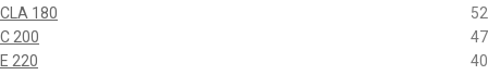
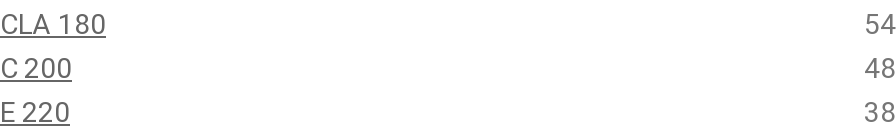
- 52
+ 54

- 47
+ 48

- 40
+ 38
